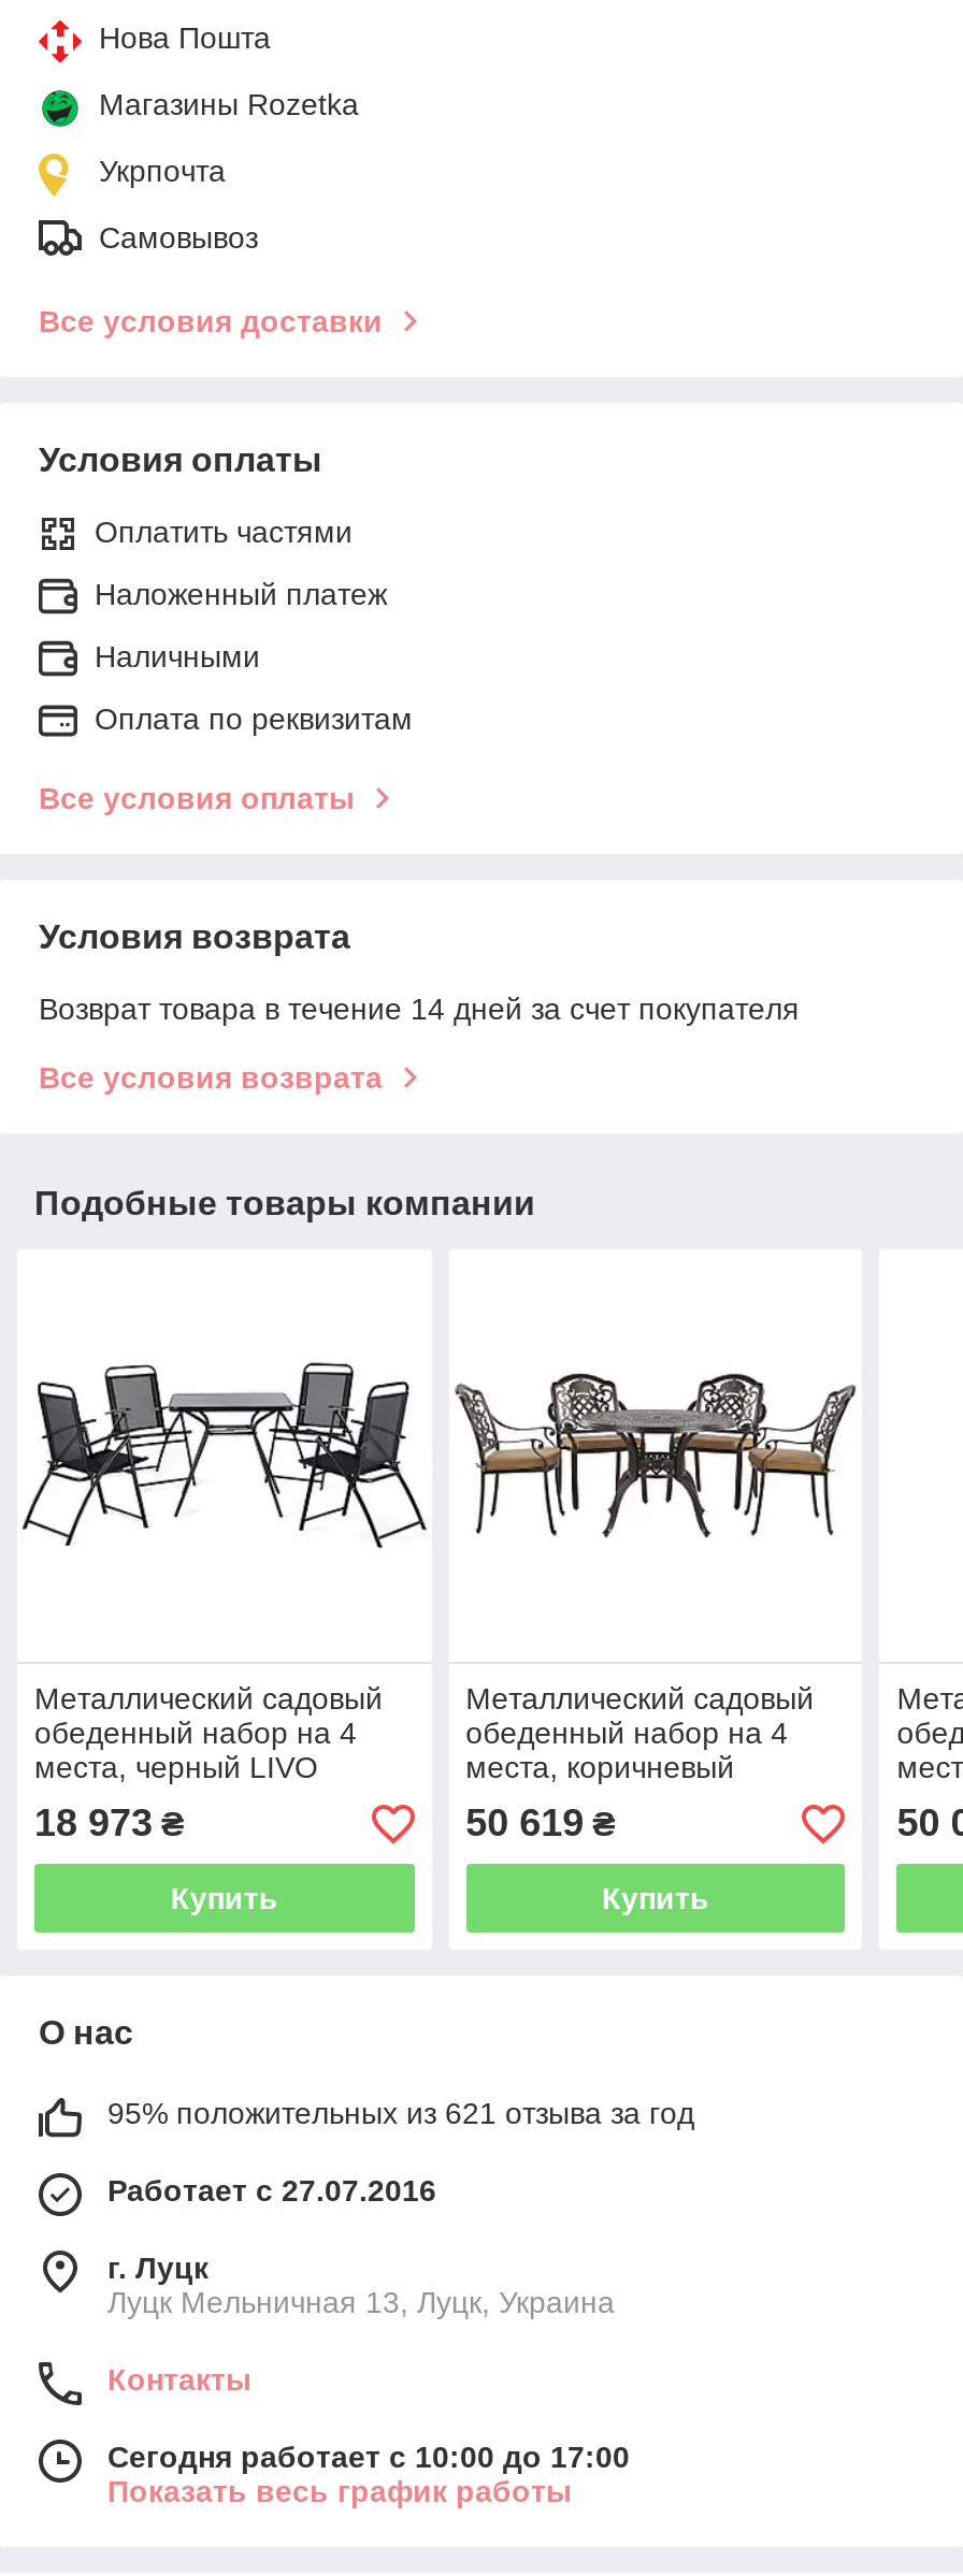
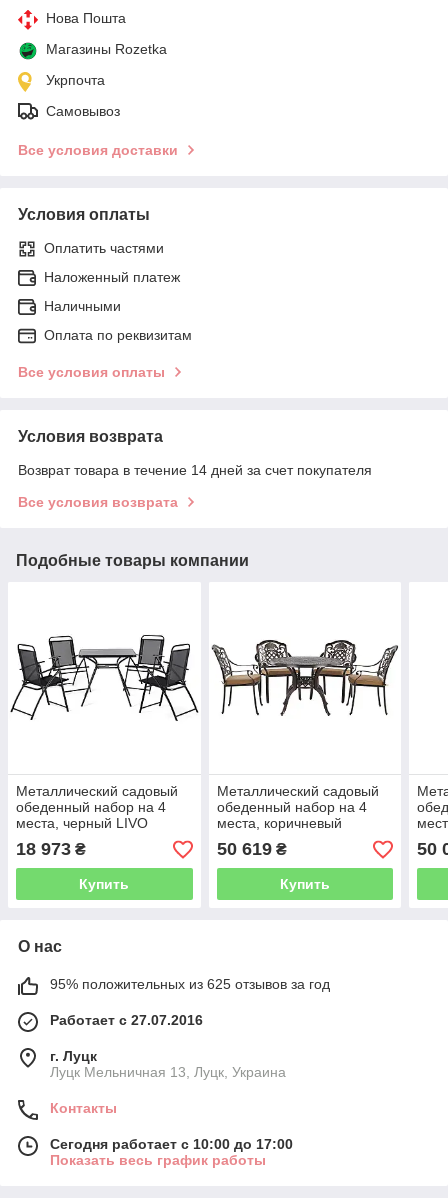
- 95% положительных из 621 отзыва за год
+ 95% положительных из 625 отзывов за год
